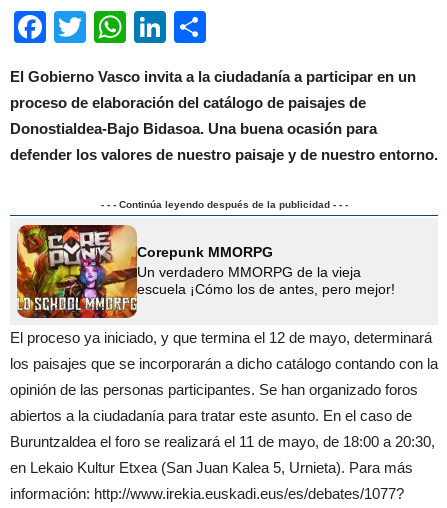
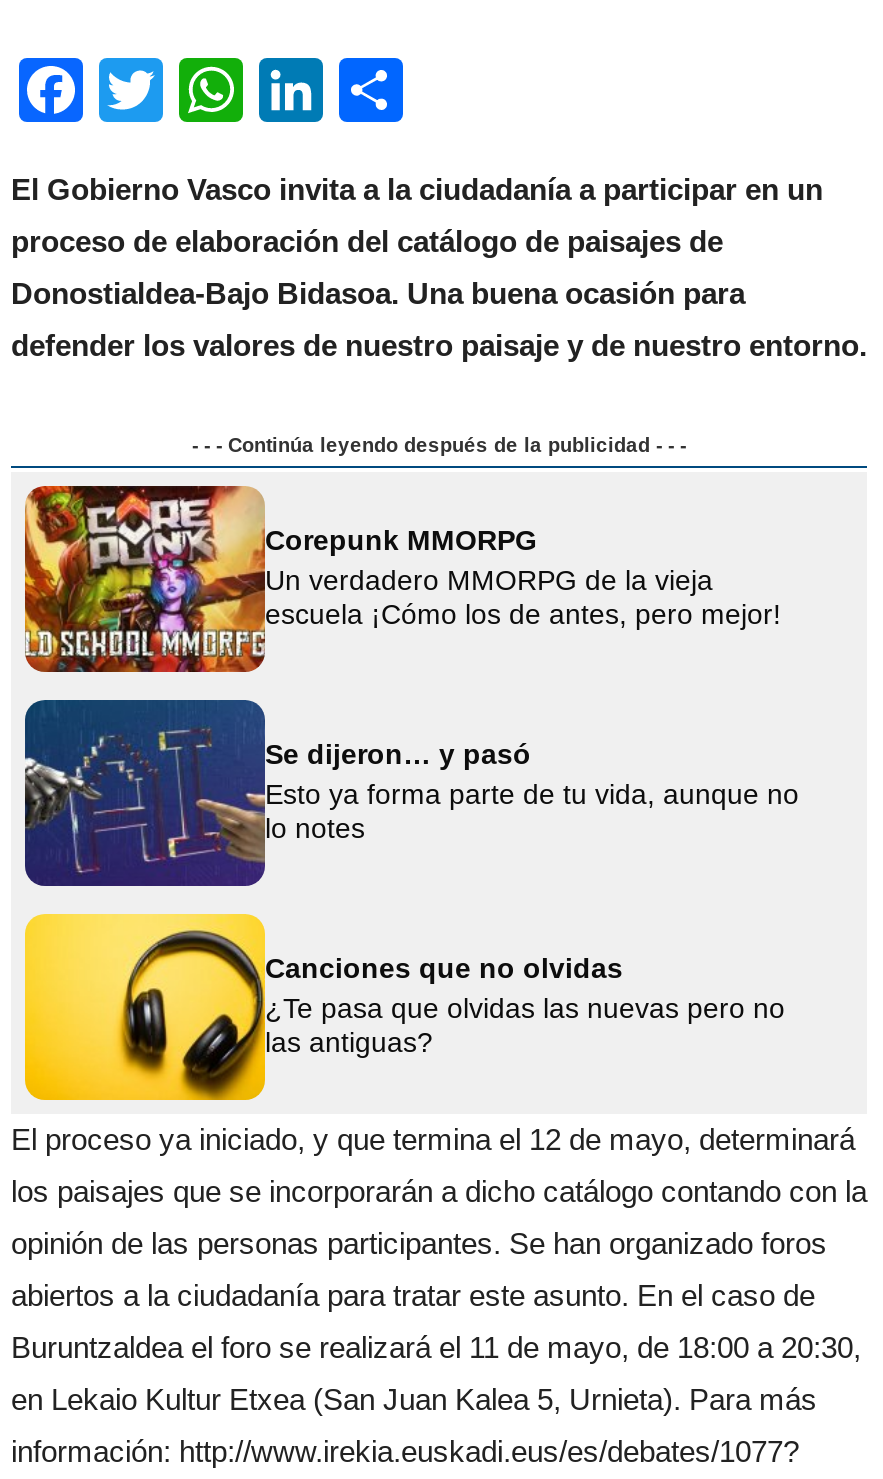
+ [image]
+ Se dijeron… y pasó
+ Esto ya forma parte de tu vida, aunque no
+ lo notes

+ [image]
+ Canciones que no olvidas
+ ¿Te pasa que olvidas las nuevas pero no
+ las antiguas?
